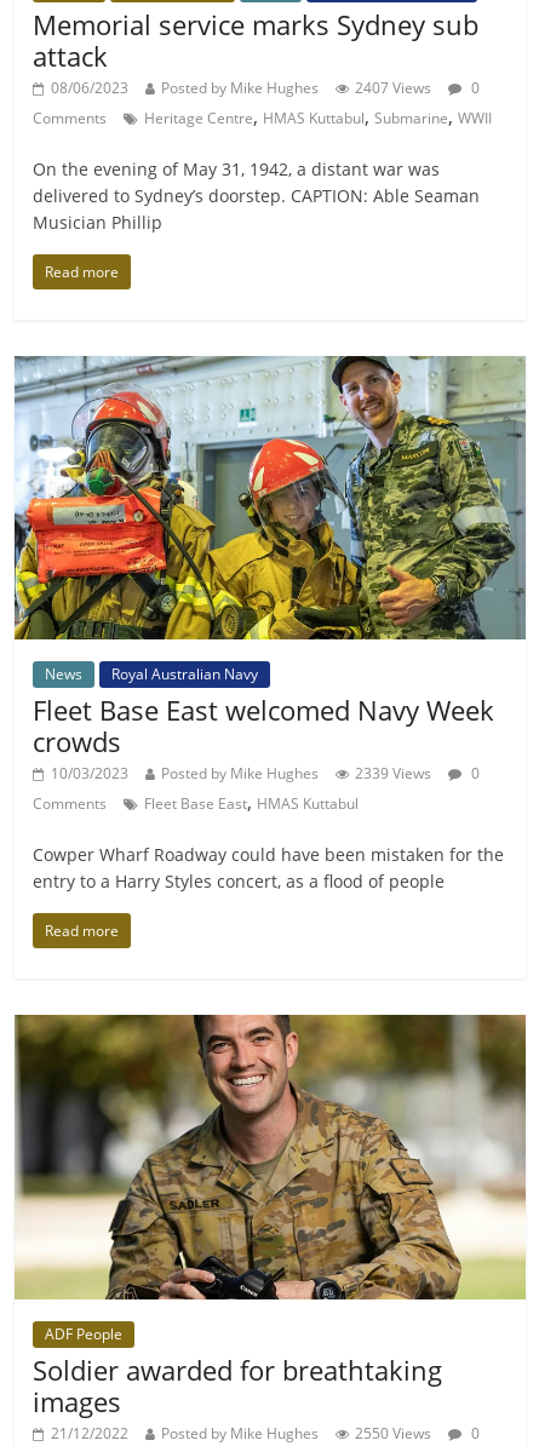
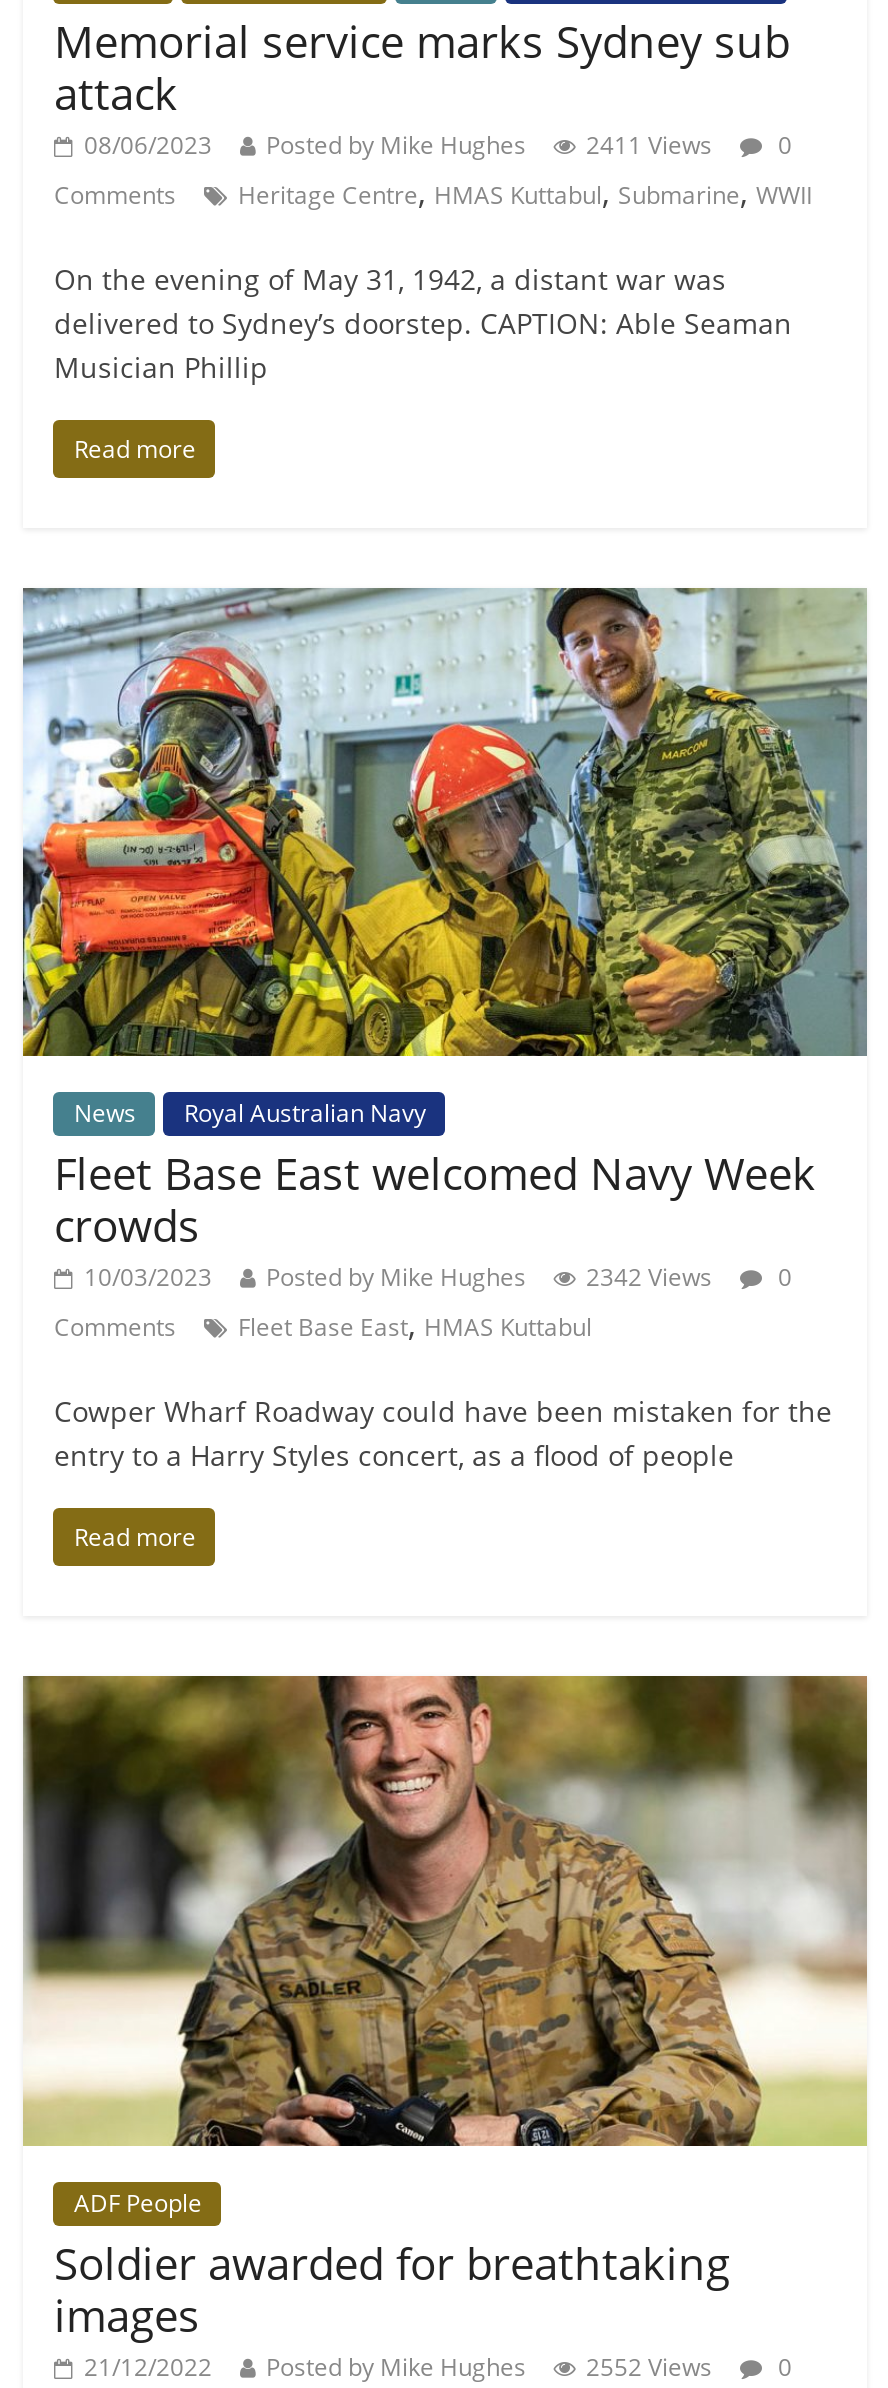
- 08/06/2023 Posted by Mike Hughes 2407 Views 0
+ 08/06/2023 Posted by Mike Hughes 2411 Views 0

- 10/03/2023 Posted by Mike Hughes 2339 Views 0
+ 10/03/2023 Posted by Mike Hughes 2342 Views 0

- 21/12/2022 Posted by Mike Hughes 2550 Views 0
+ 21/12/2022 Posted by Mike Hughes 2552 Views 0
